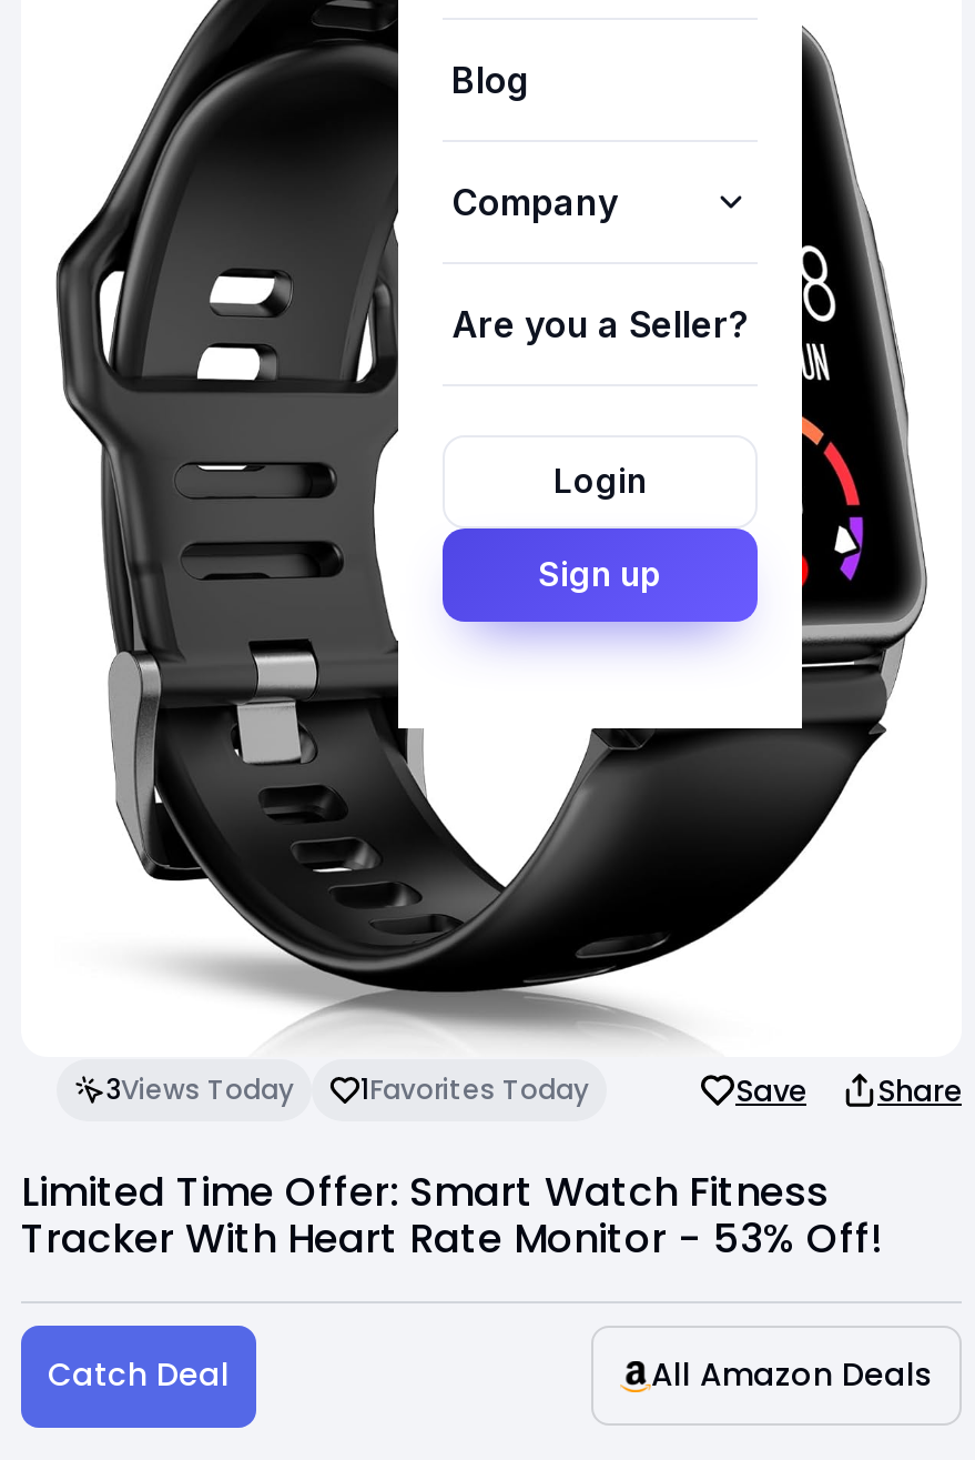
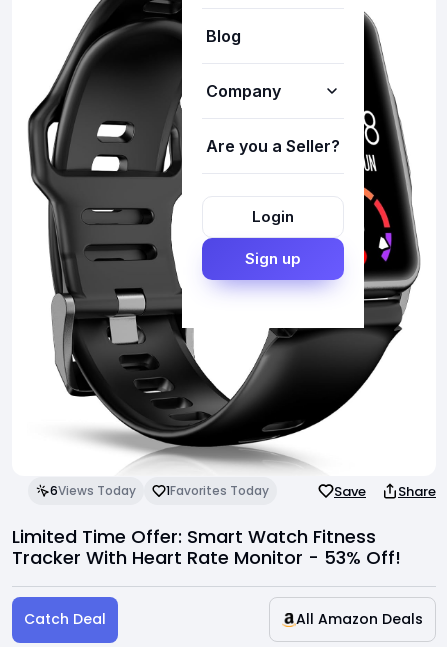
- 3Views Today
+ 6Views Today
